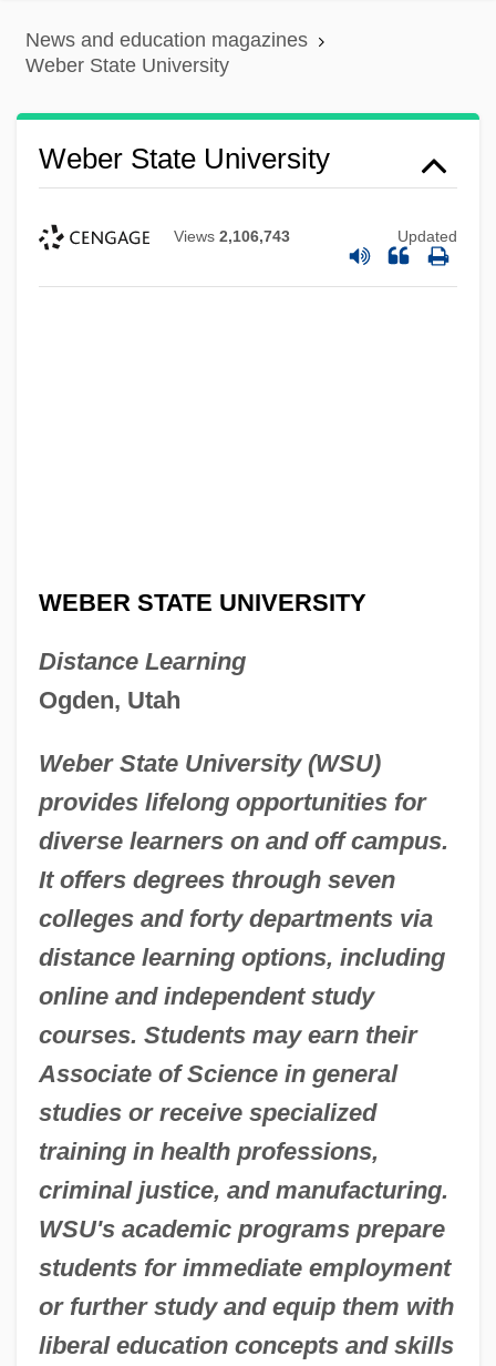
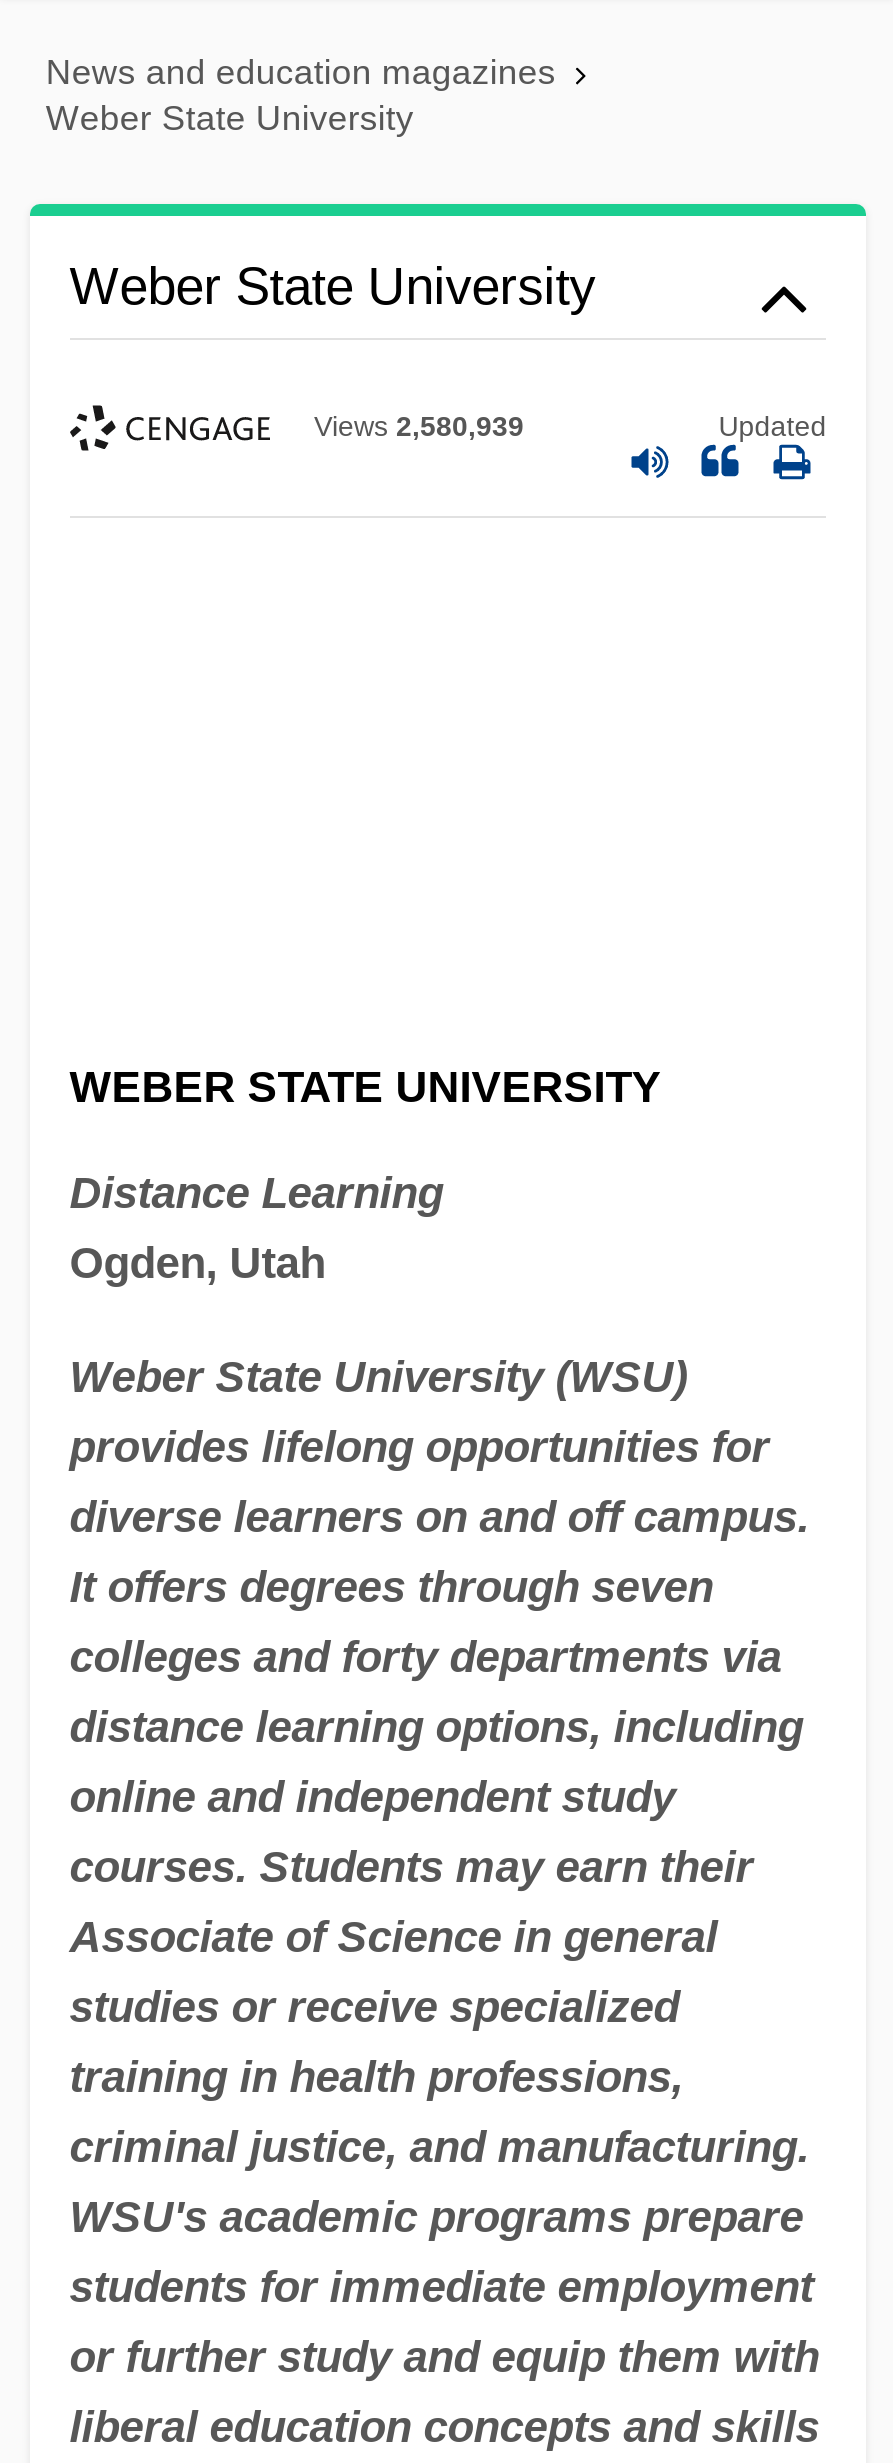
- Views 2,106,743
+ Views 2,580,939
